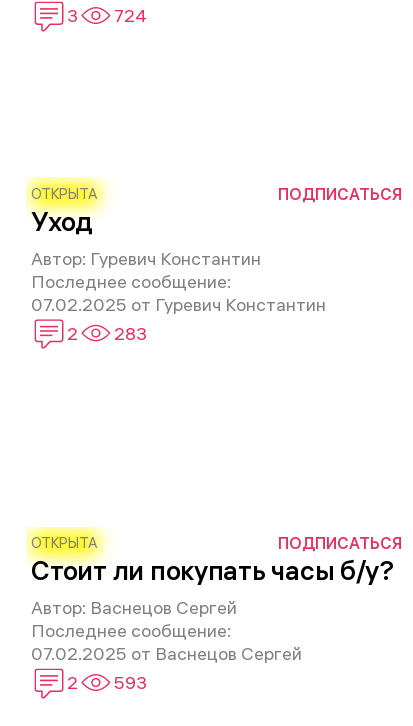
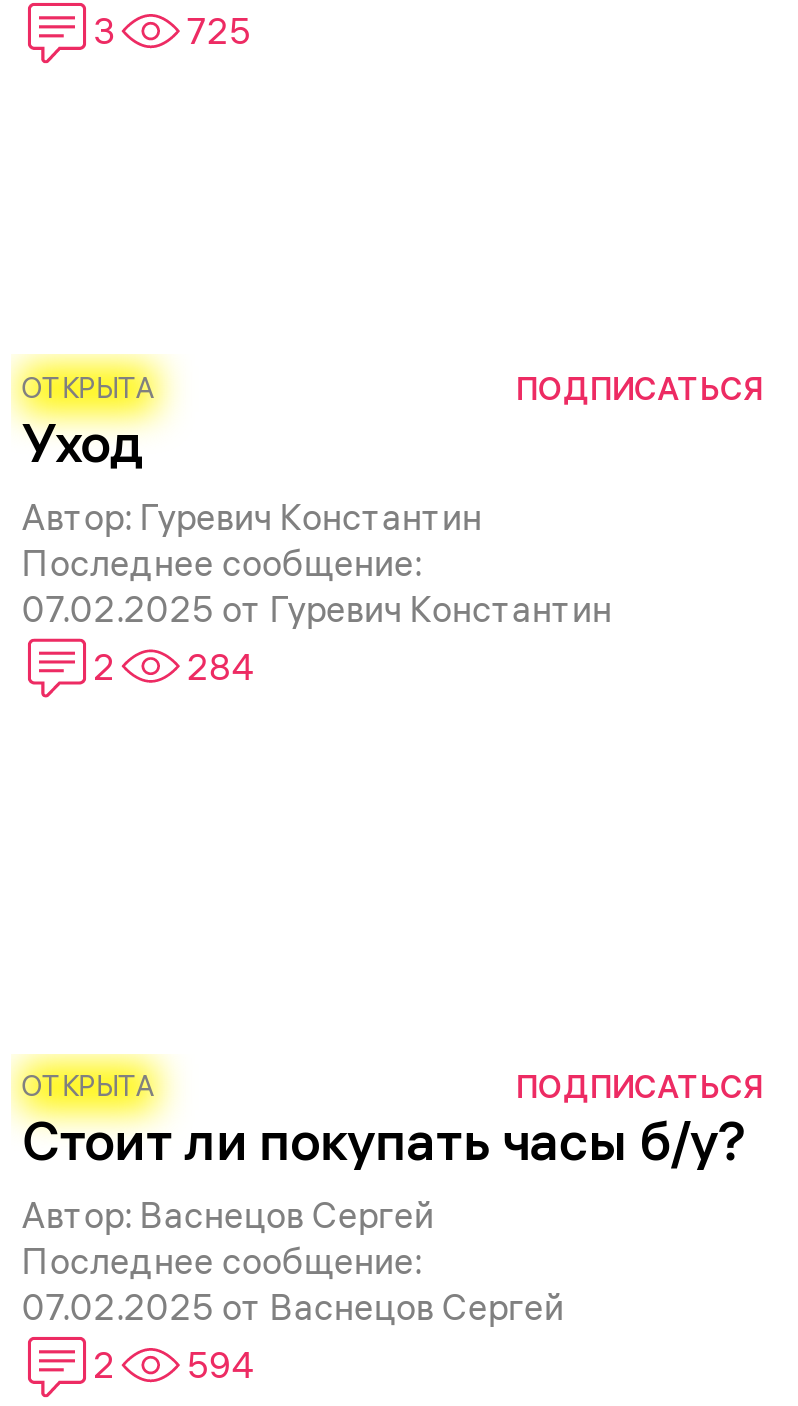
- 3 724
+ 3 725

- 2 283
+ 2 284

- 2 593
+ 2 594
